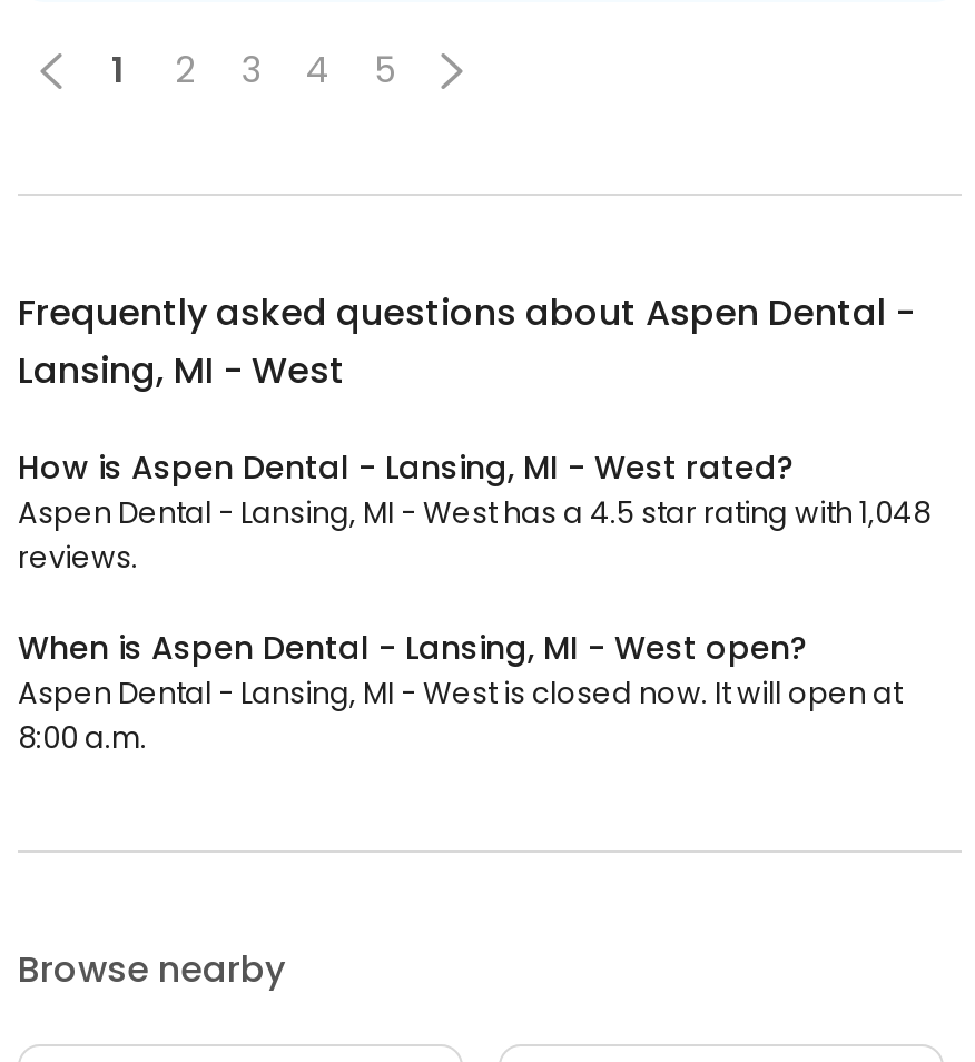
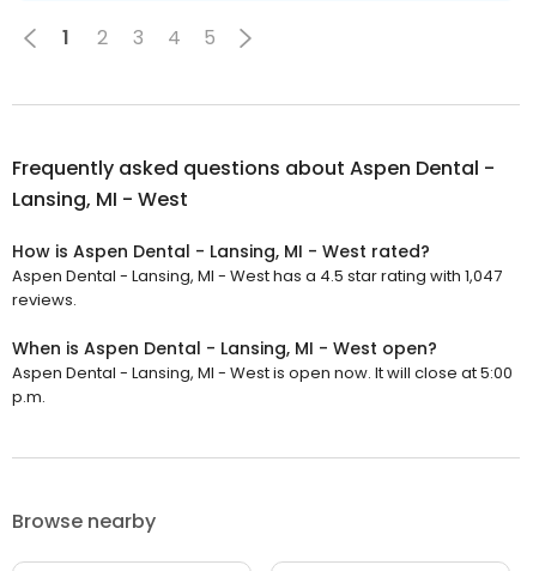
- Aspen Dental - Lansing, MI - West has a 4.5 star rating with 1,048
+ Aspen Dental - Lansing, MI - West has a 4.5 star rating with 1,047

- Aspen Dental - Lansing, MI - West is closed now. It will open at
- 8:00 a.m.
+ Aspen Dental - Lansing, MI - West is open now. It will close at 5:00
+ p.m.
